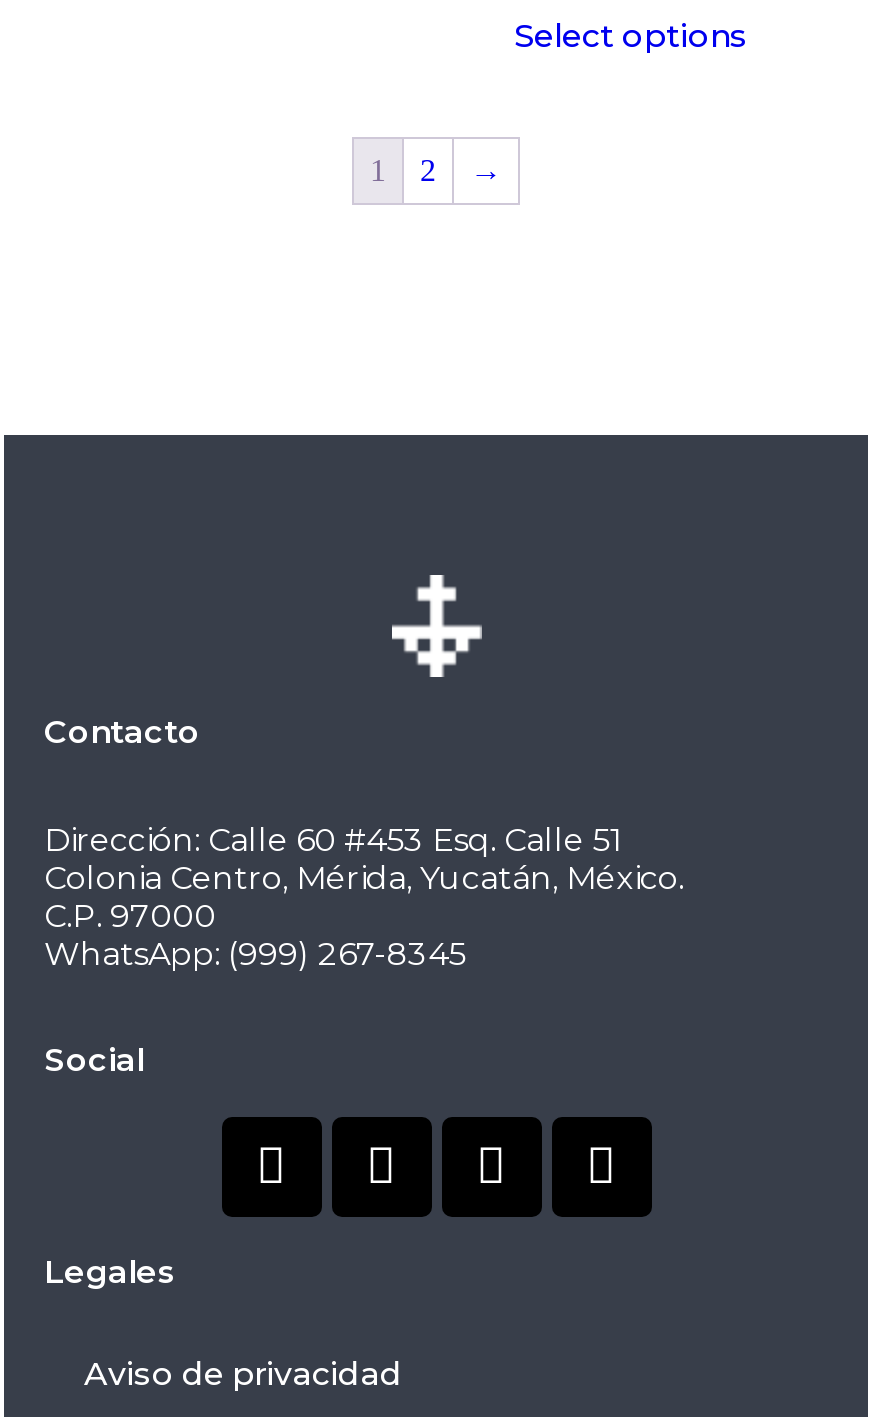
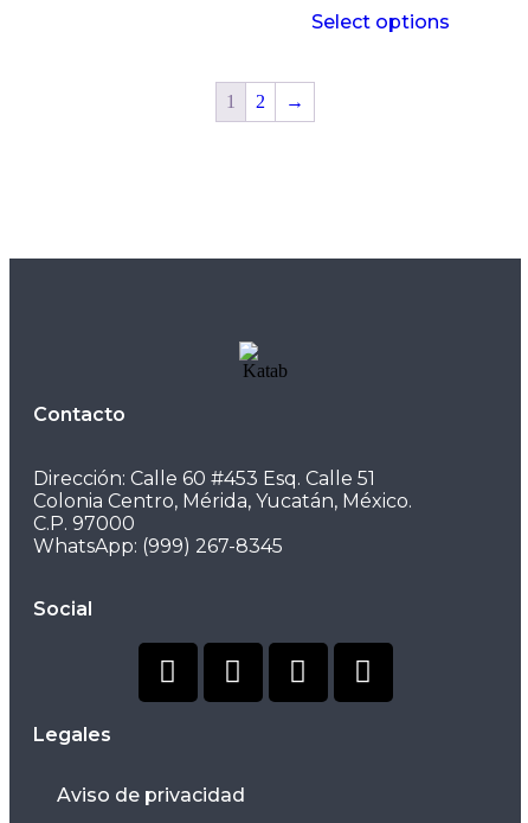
- [image]
+ [image]
